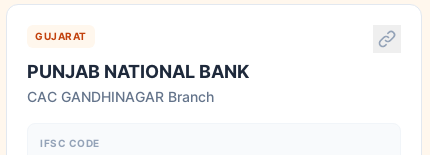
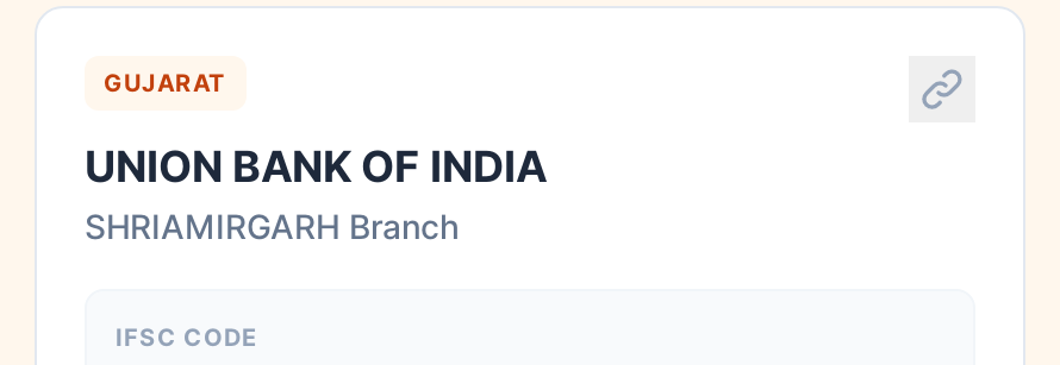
- PUNJAB NATIONAL BANK
- CAC GANDHINAGAR Branch
+ UNION BANK OF INDIA
+ SHRIAMIRGARH Branch
